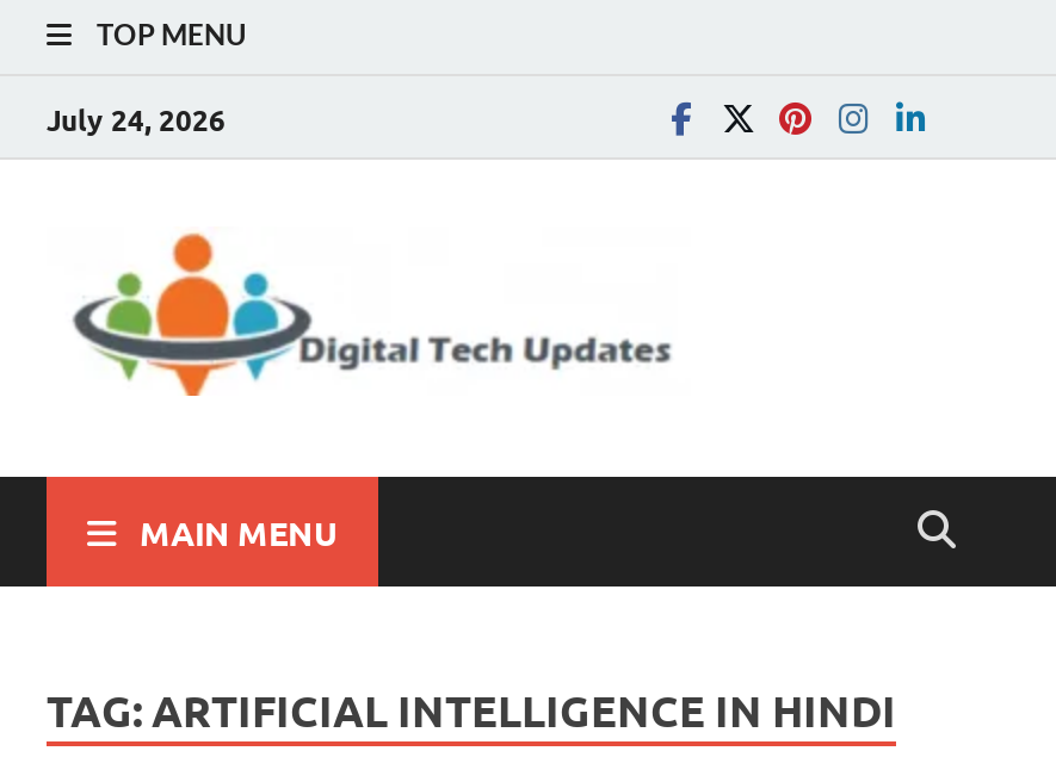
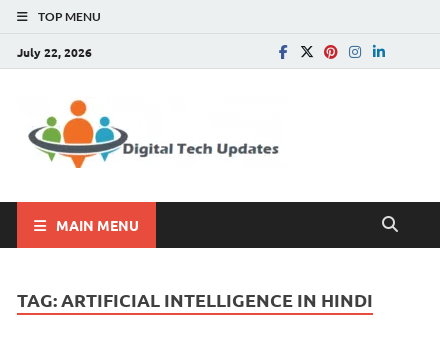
- July 24, 2026
+ July 22, 2026
